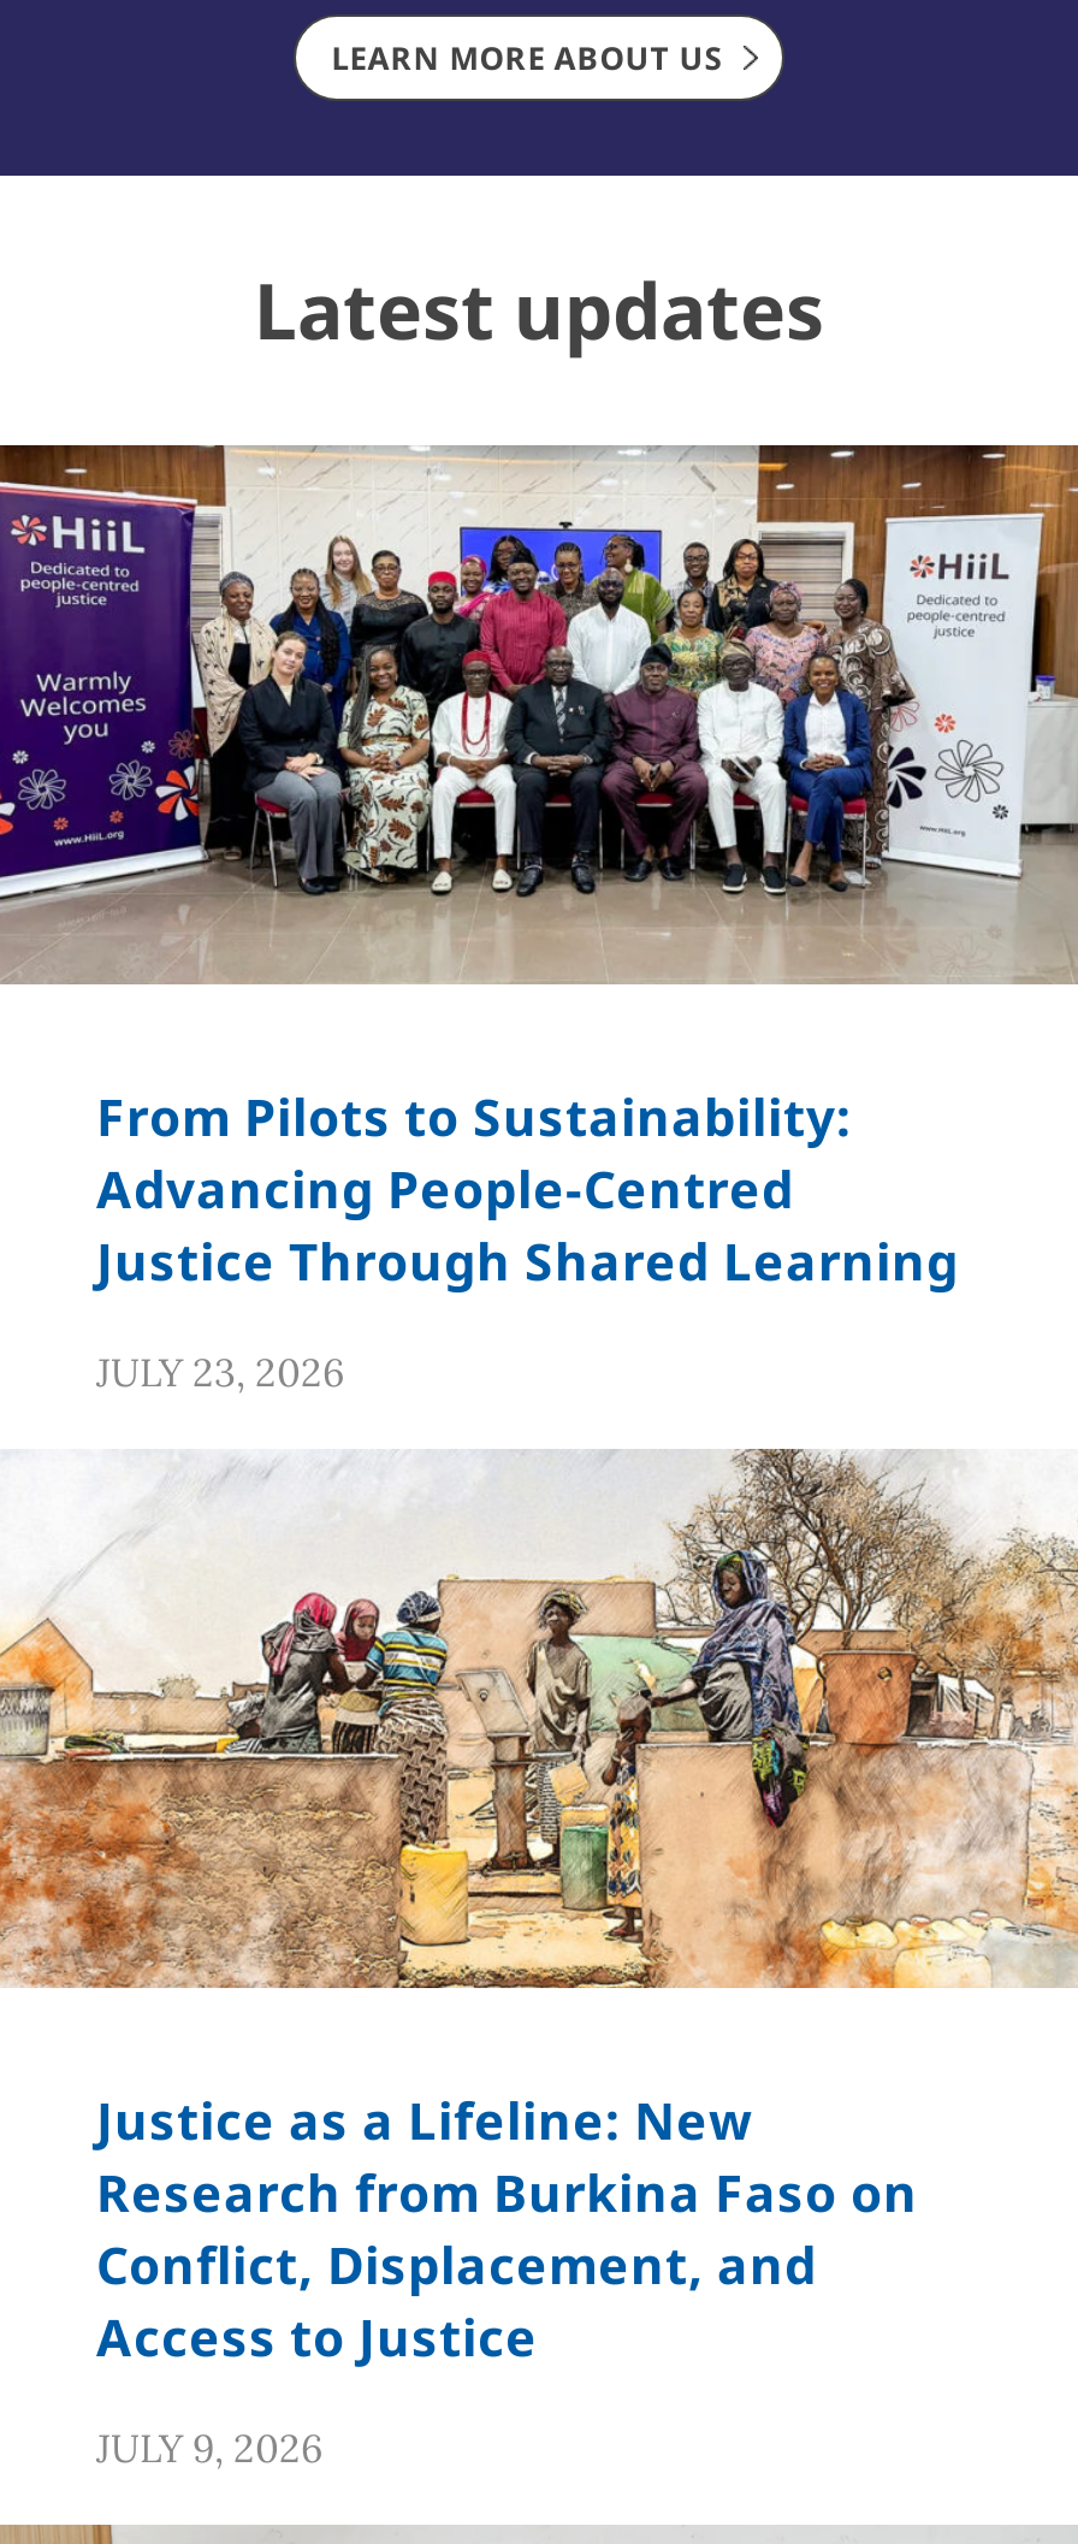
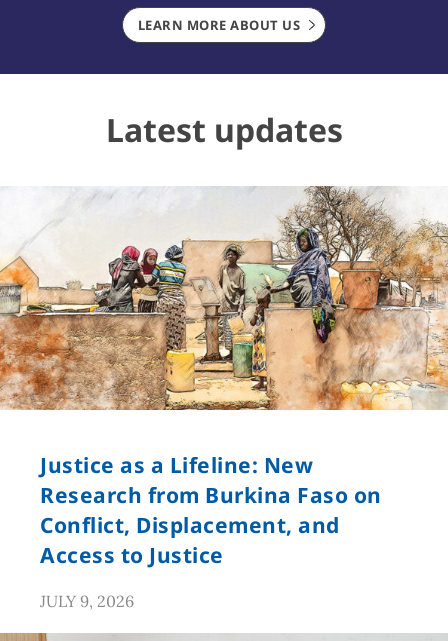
- [image]

- From Pilots to Sustainability:
- Advancing People-Centred
- Justice Through Shared Learning
- JULY 23, 2026
